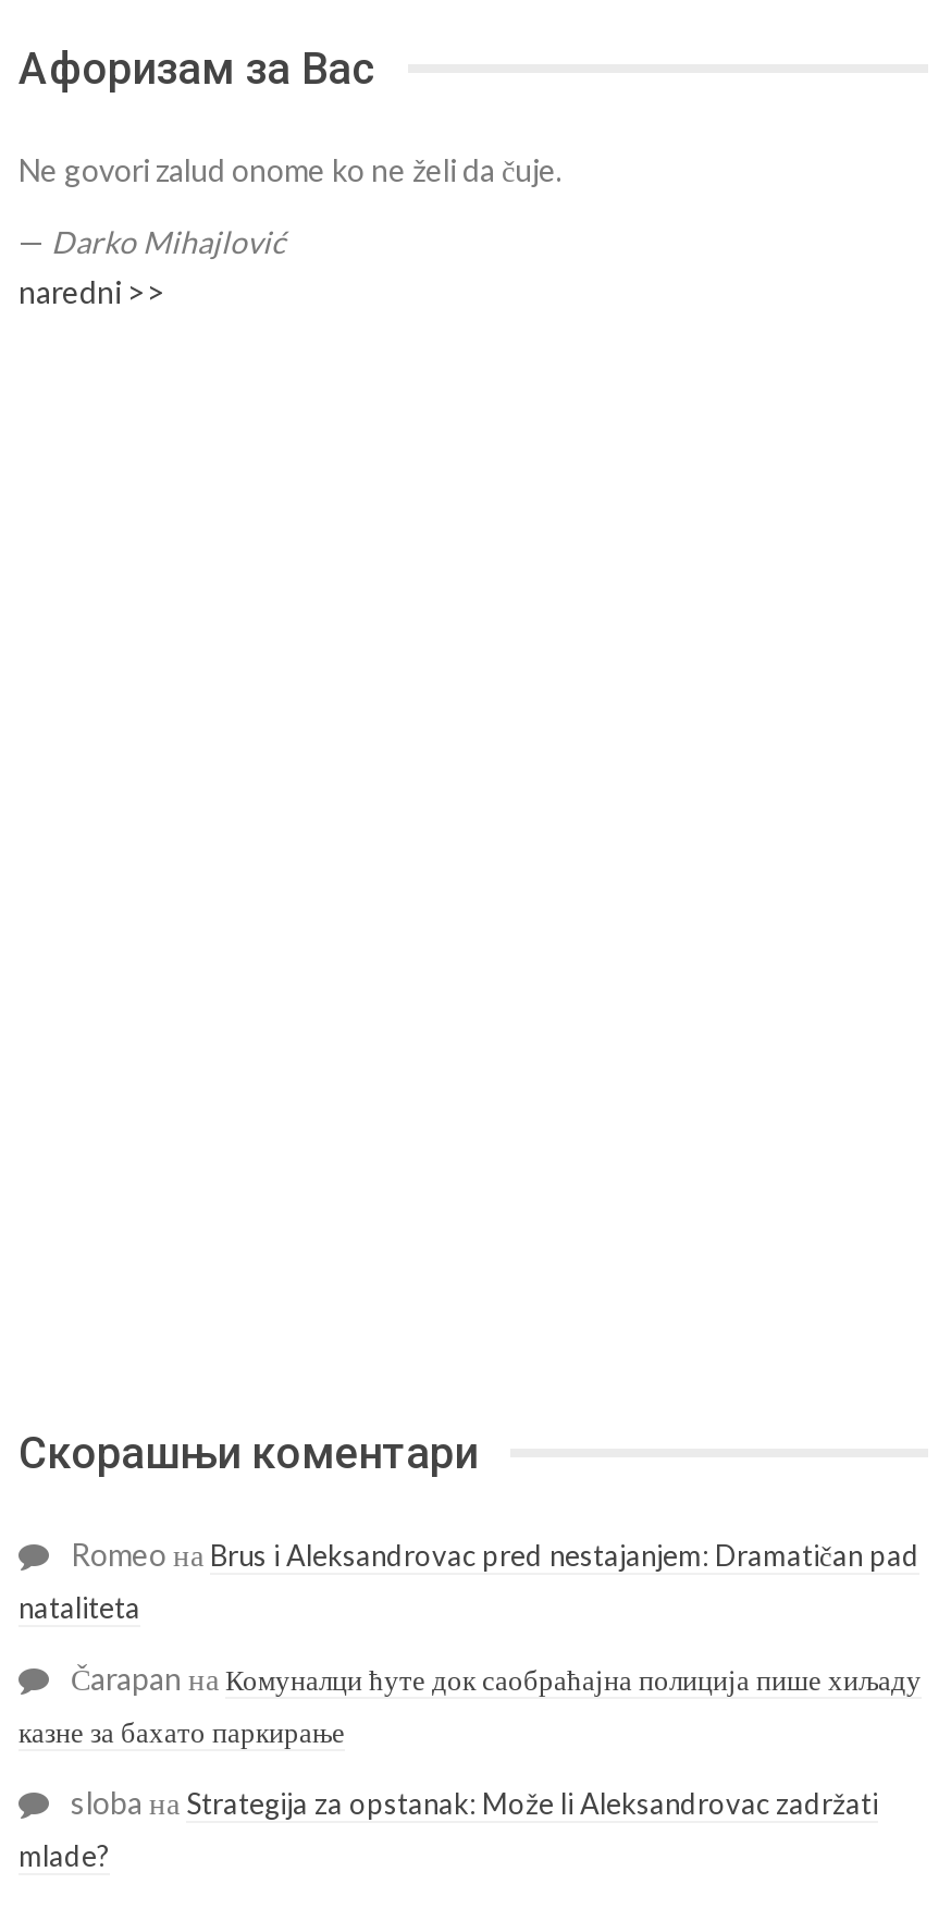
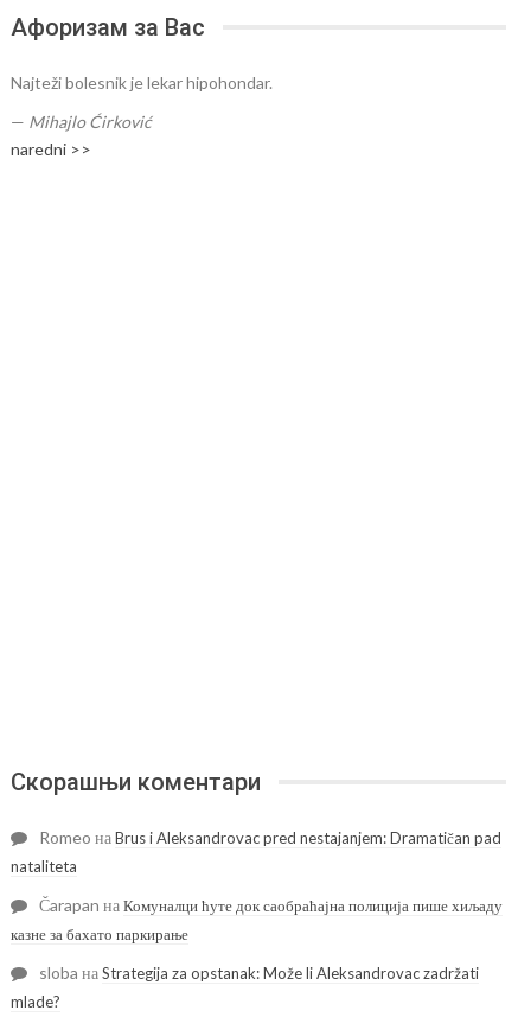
- Ne govori zalud onome ko ne želi da čuje.
+ Najteži bolesnik je lekar hipohondar.

- — Darko Mihajlović
+ — Mihajlo Ćirković
